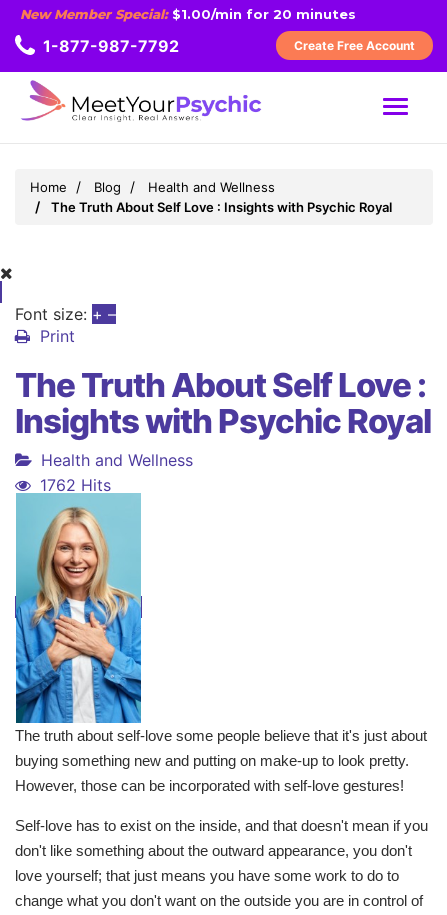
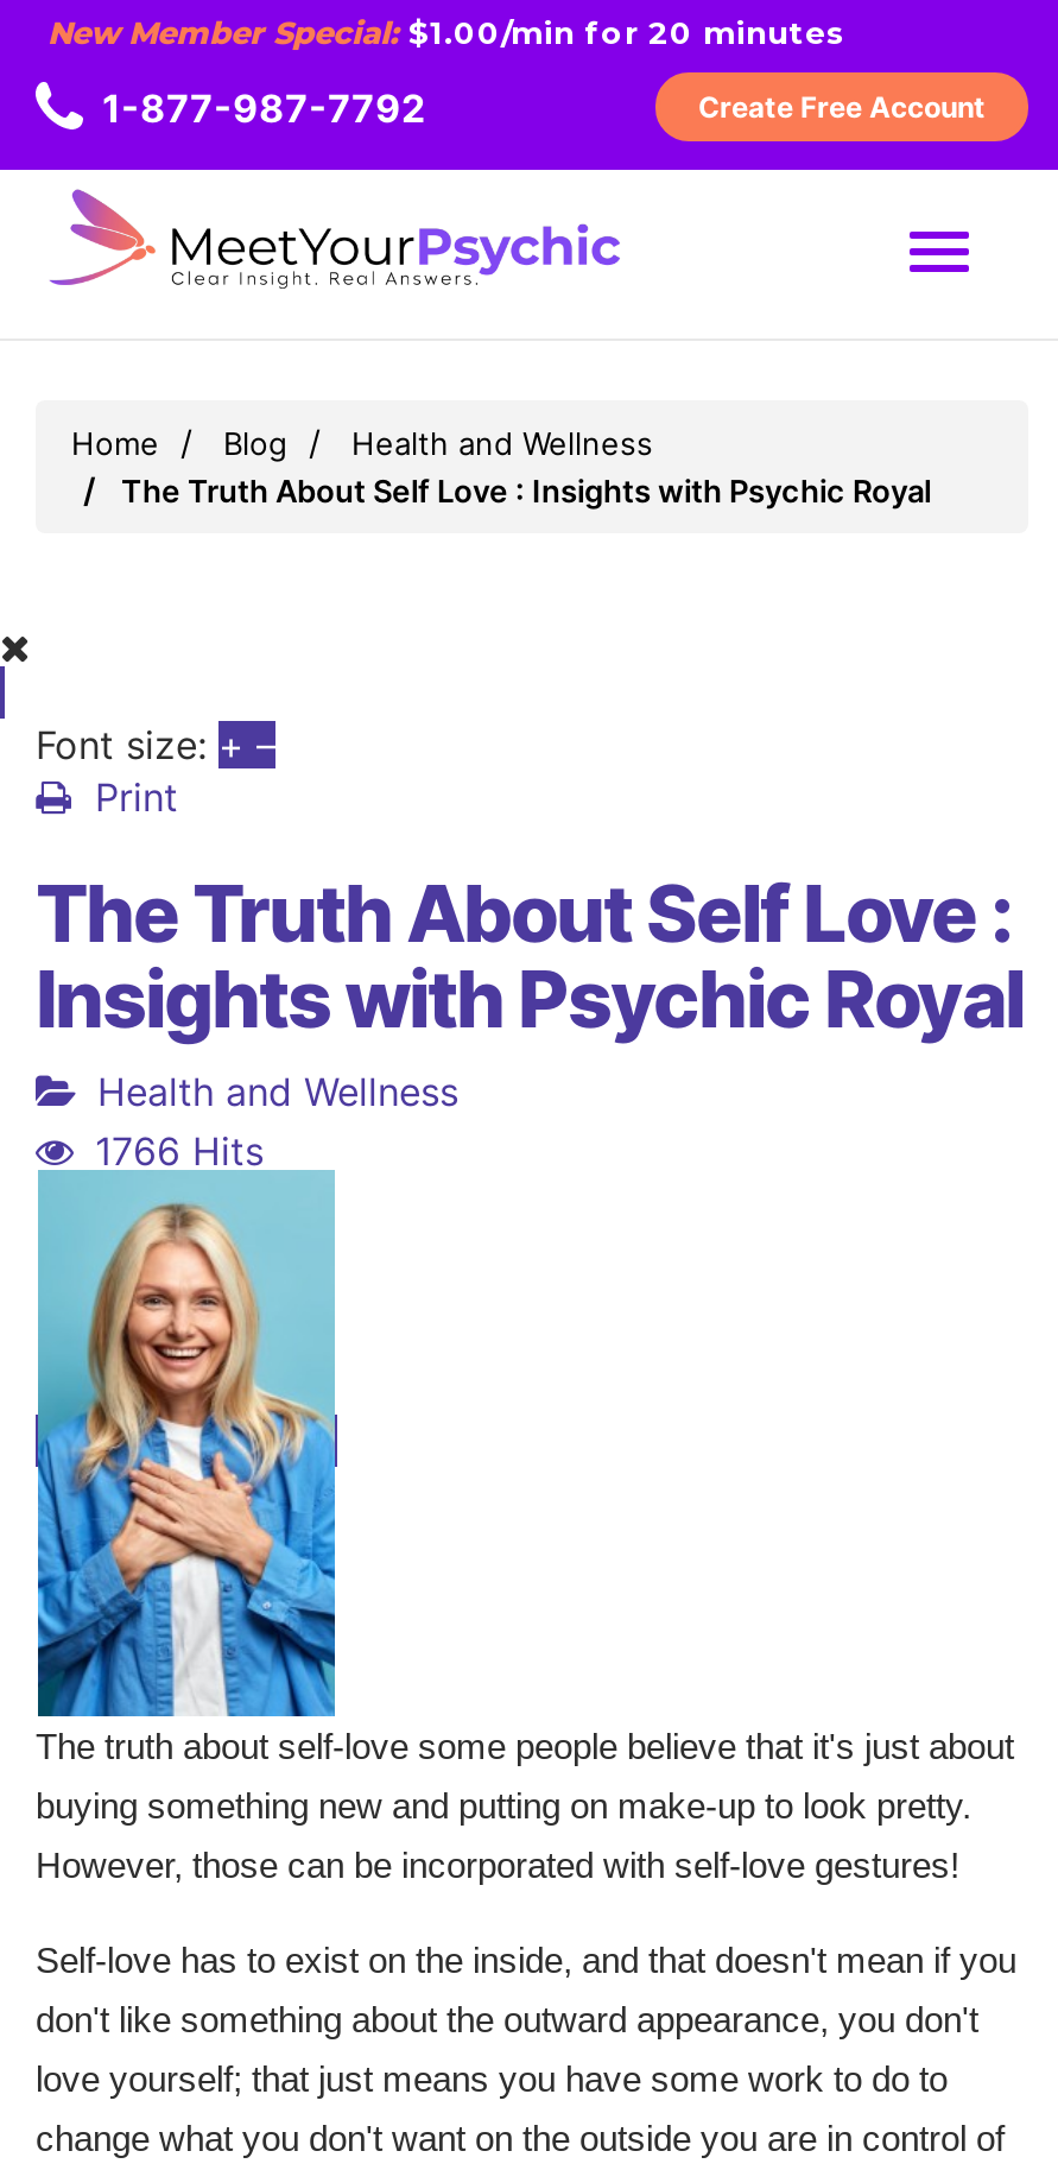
- 1762 Hits
+ 1766 Hits
